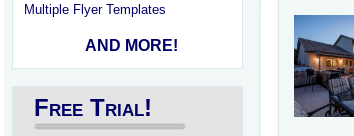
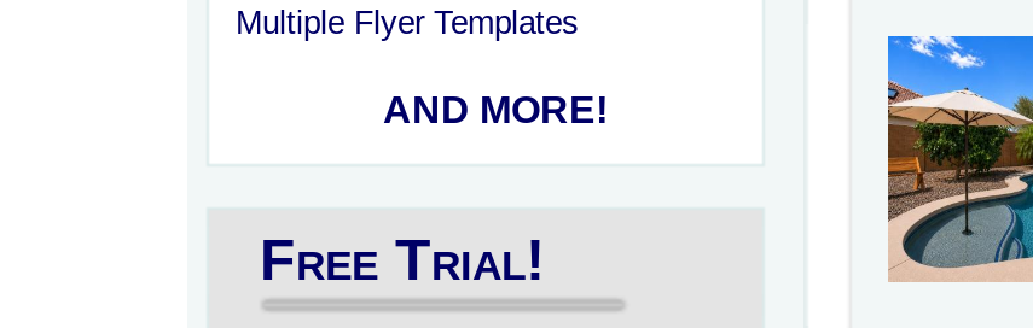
- [image]
+ [image]
